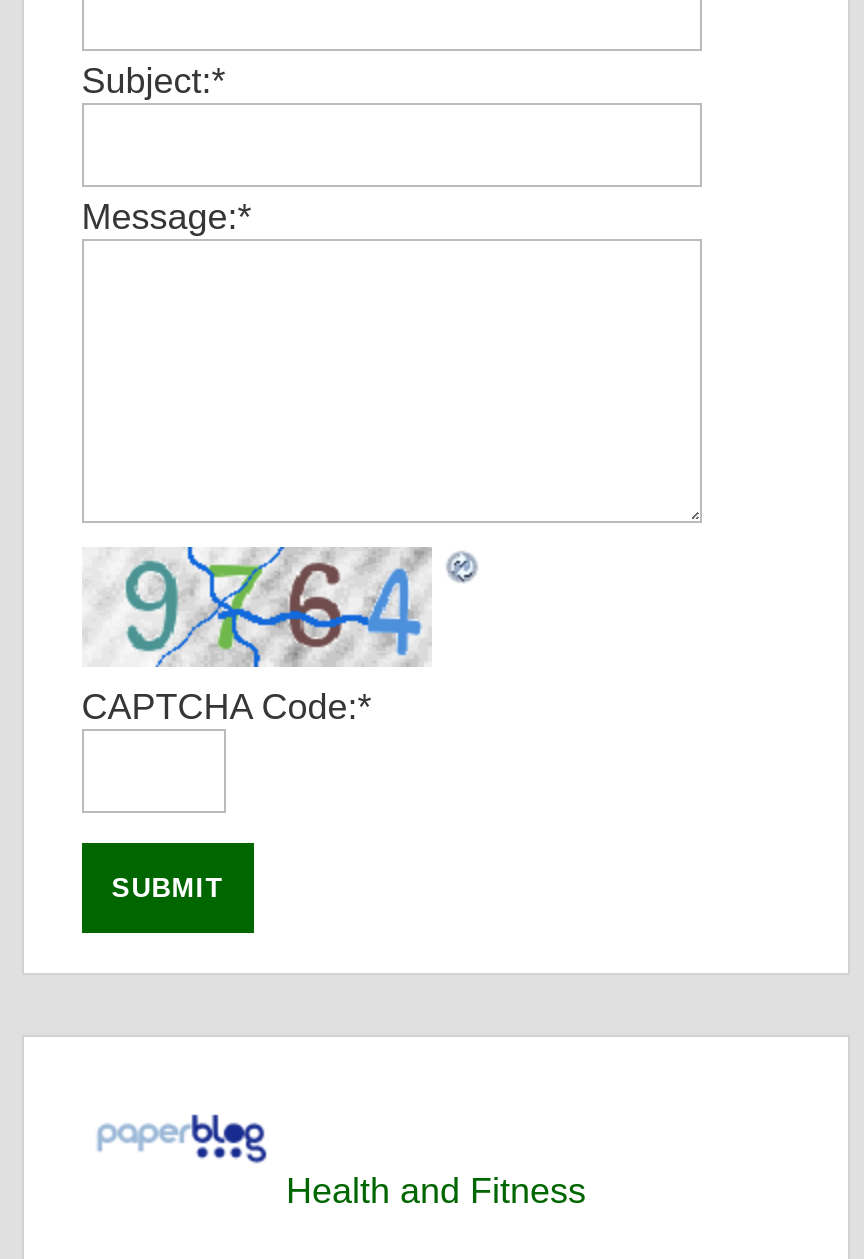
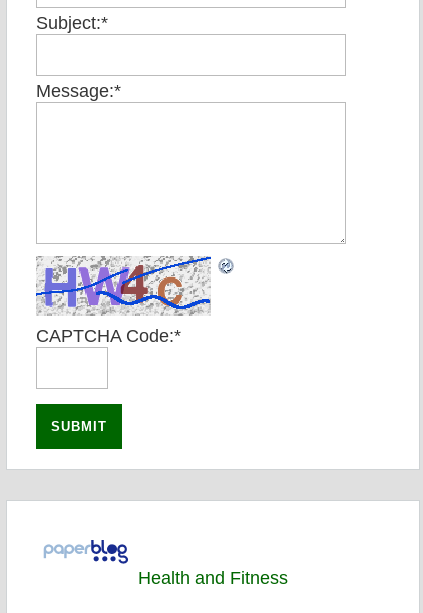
- [image]
+ [image]
